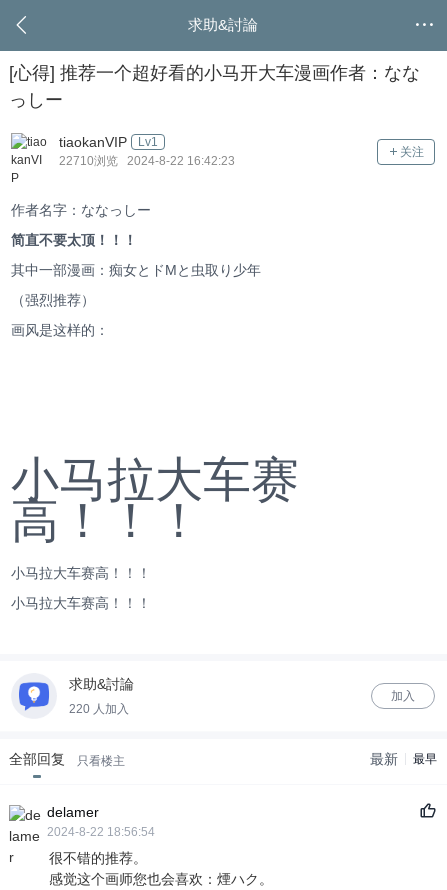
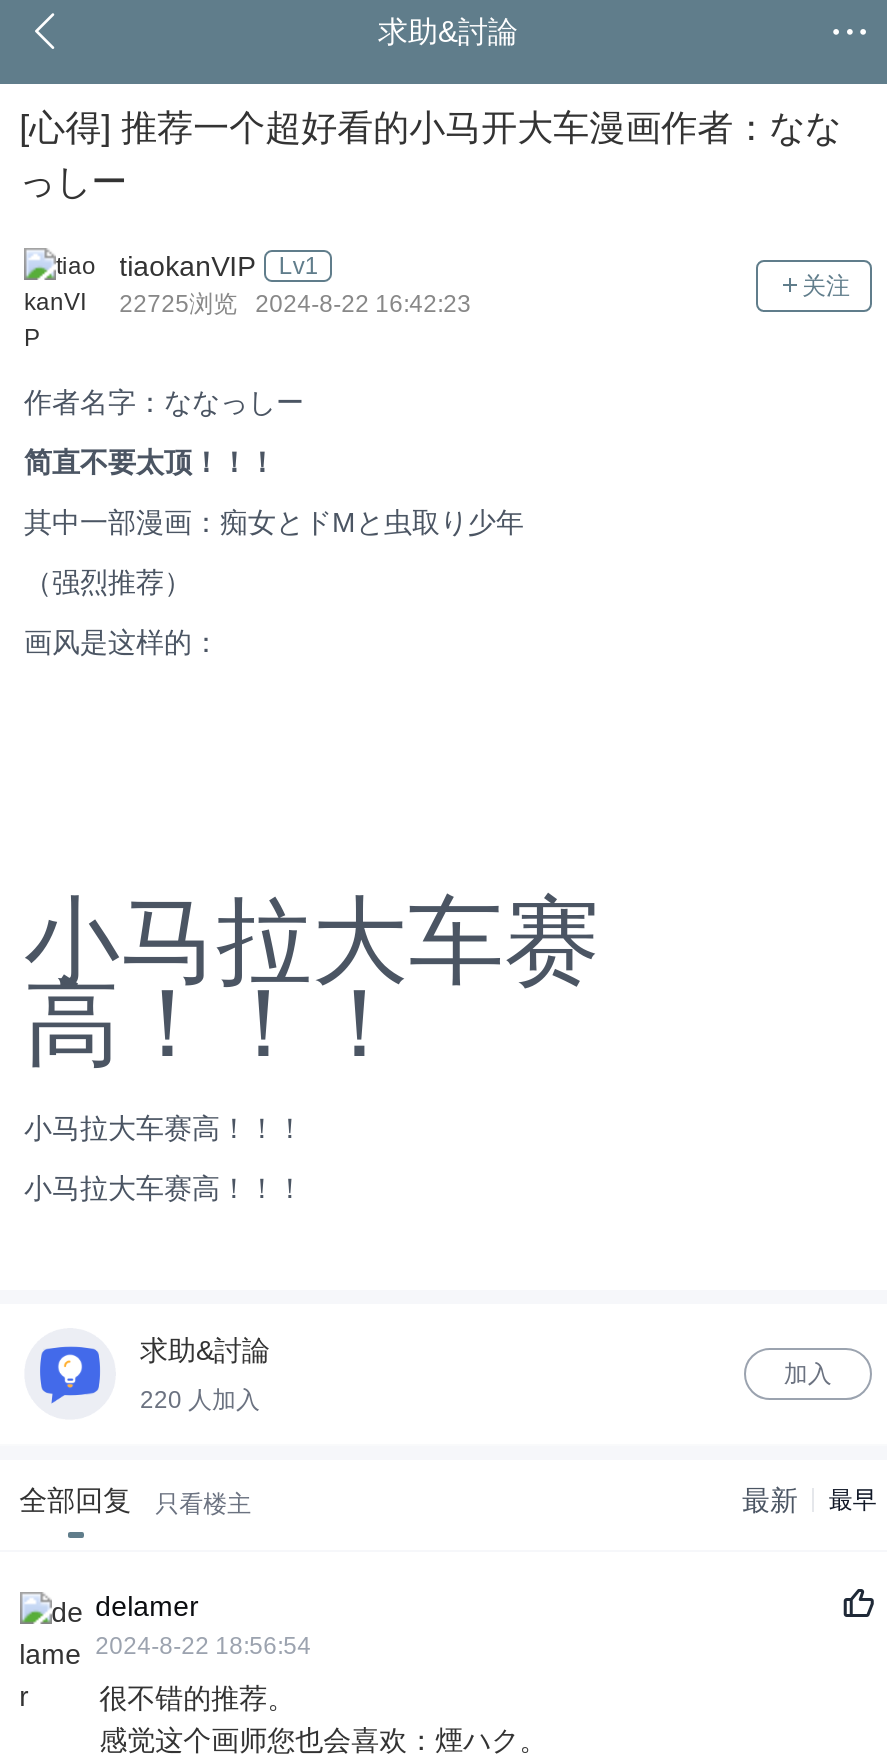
- 22710浏览 2024-8-22 16:42:23
+ 22725浏览 2024-8-22 16:42:23
